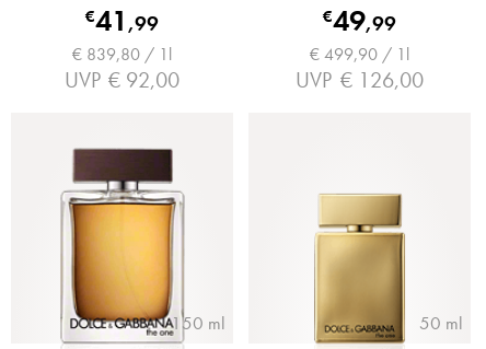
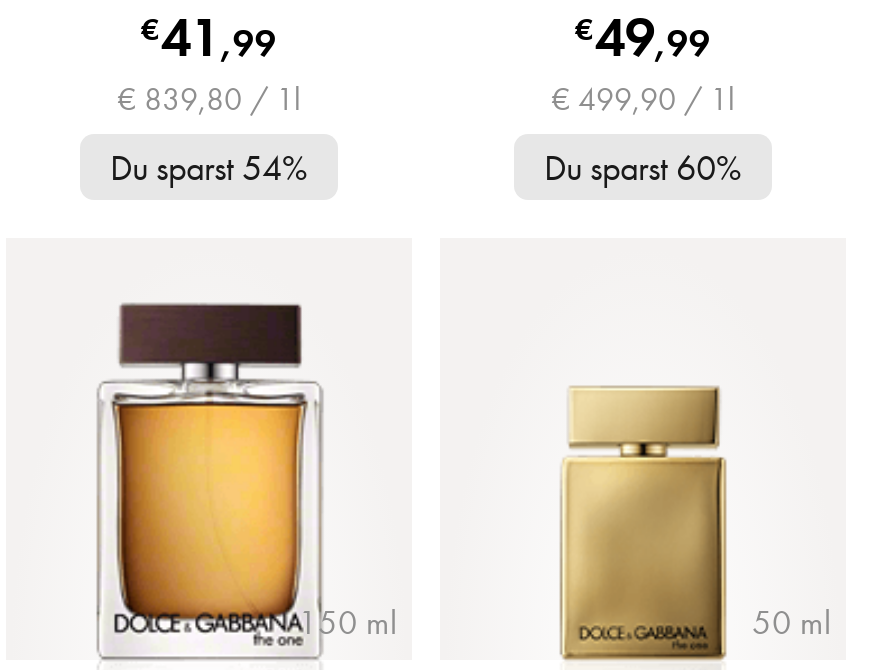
- UVP € 92,00
+ Du sparst 54%

- UVP € 126,00
+ Du sparst 60%
